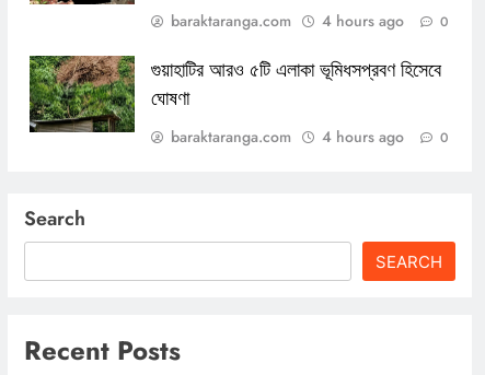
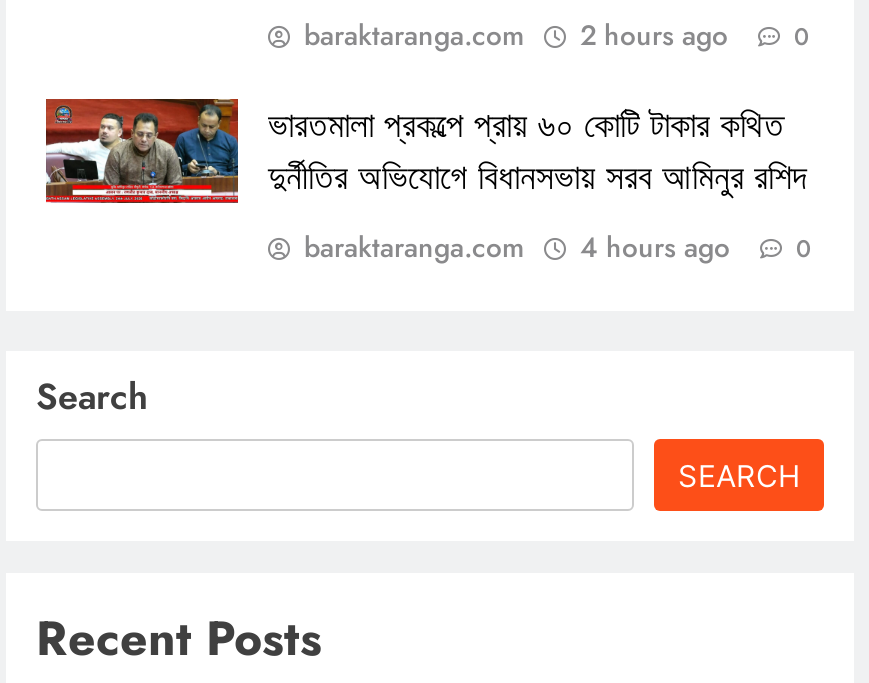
- baraktaranga.com 4 hours ago 0
+ baraktaranga.com 2 hours ago 0

- [image]
- গুয়াহাটির আরও ৫টি এলাকা ভূমিধসপ্রবণ হিসেবে
- ঘোষণা
+ [image]
+ ভারতমালা প্রকল্পে প্রায় ৬০ কোটি টাকার কথিত
+ দুর্নীতির অভিযোগে বিধানসভায় সরব আমিনুর রশিদ
